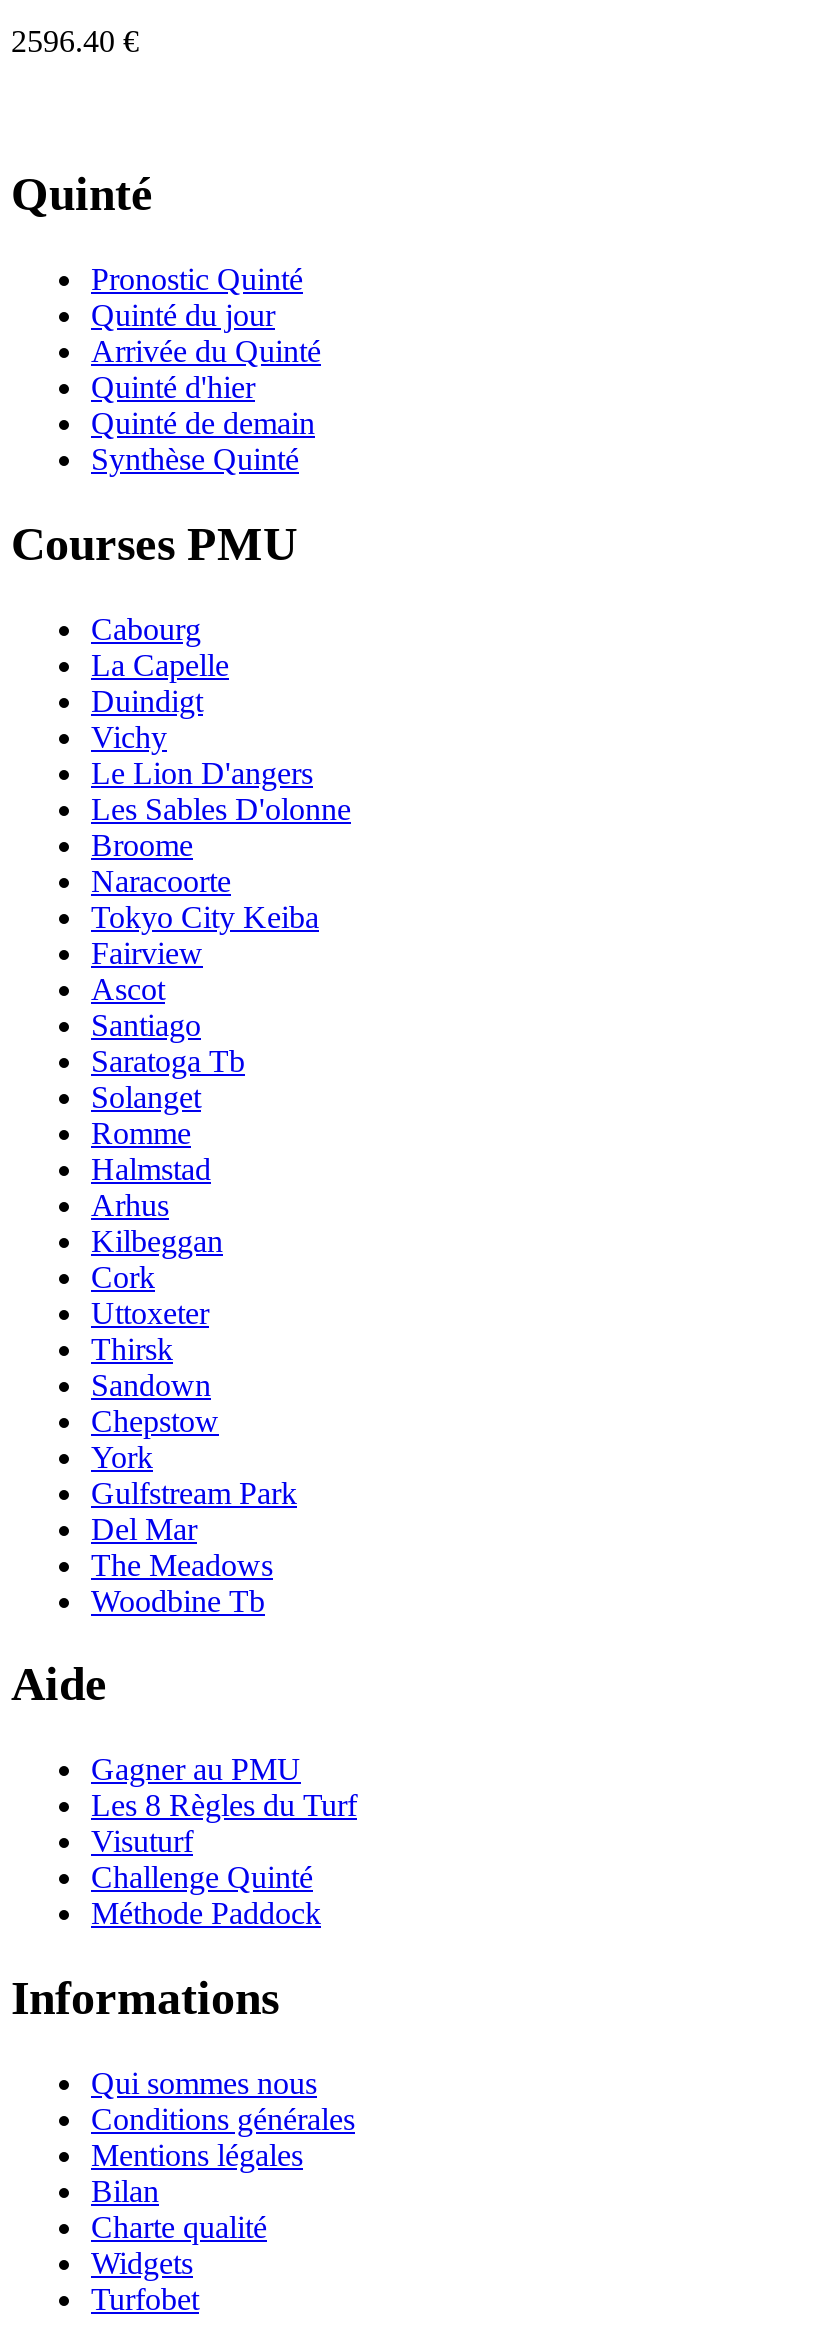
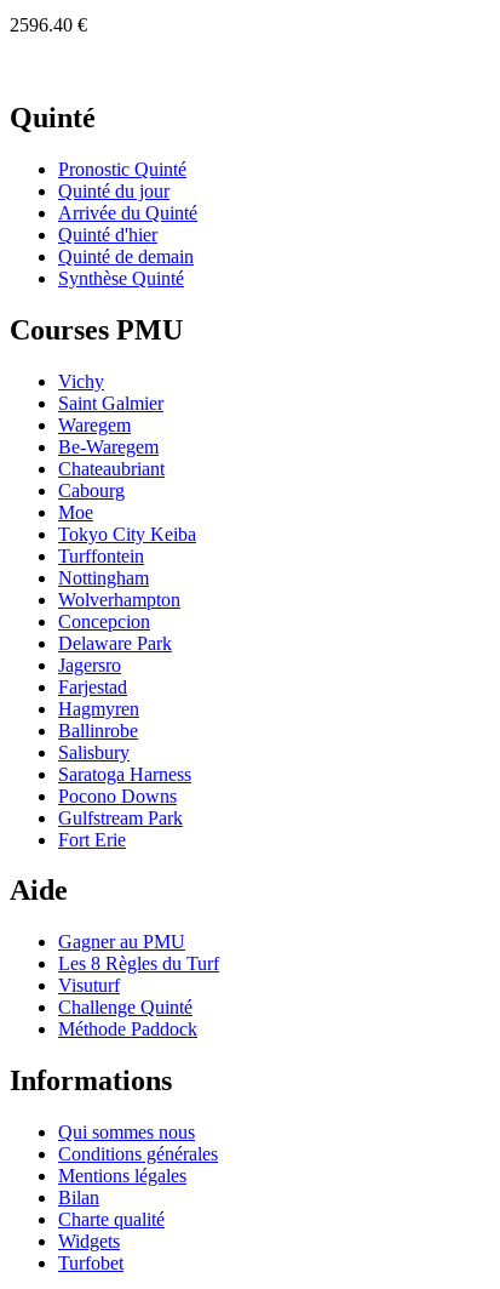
- Cabourg
- La Capelle
- Duindigt

- Le Lion D'angers
- Les Sables D'olonne
- Broome
- Naracoorte
+ Saint Galmier
+ Waregem
+ Be-Waregem
+ Chateaubriant
+ Cabourg
+ Moe

- Fairview
- Ascot
- Santiago
- Saratoga Tb
- Solanget
- Romme
- Halmstad
- Arhus
- Kilbeggan
- Cork
- Uttoxeter
- Thirsk
- Sandown
- Chepstow
- York
+ Turffontein
+ Nottingham
+ Wolverhampton
+ Concepcion
+ Delaware Park
+ Jagersro
+ Farjestad
+ Hagmyren
+ Ballinrobe
+ Salisbury
+ Saratoga Harness
+ Pocono Downs

- Del Mar
- The Meadows
- Woodbine Tb
+ Fort Erie
